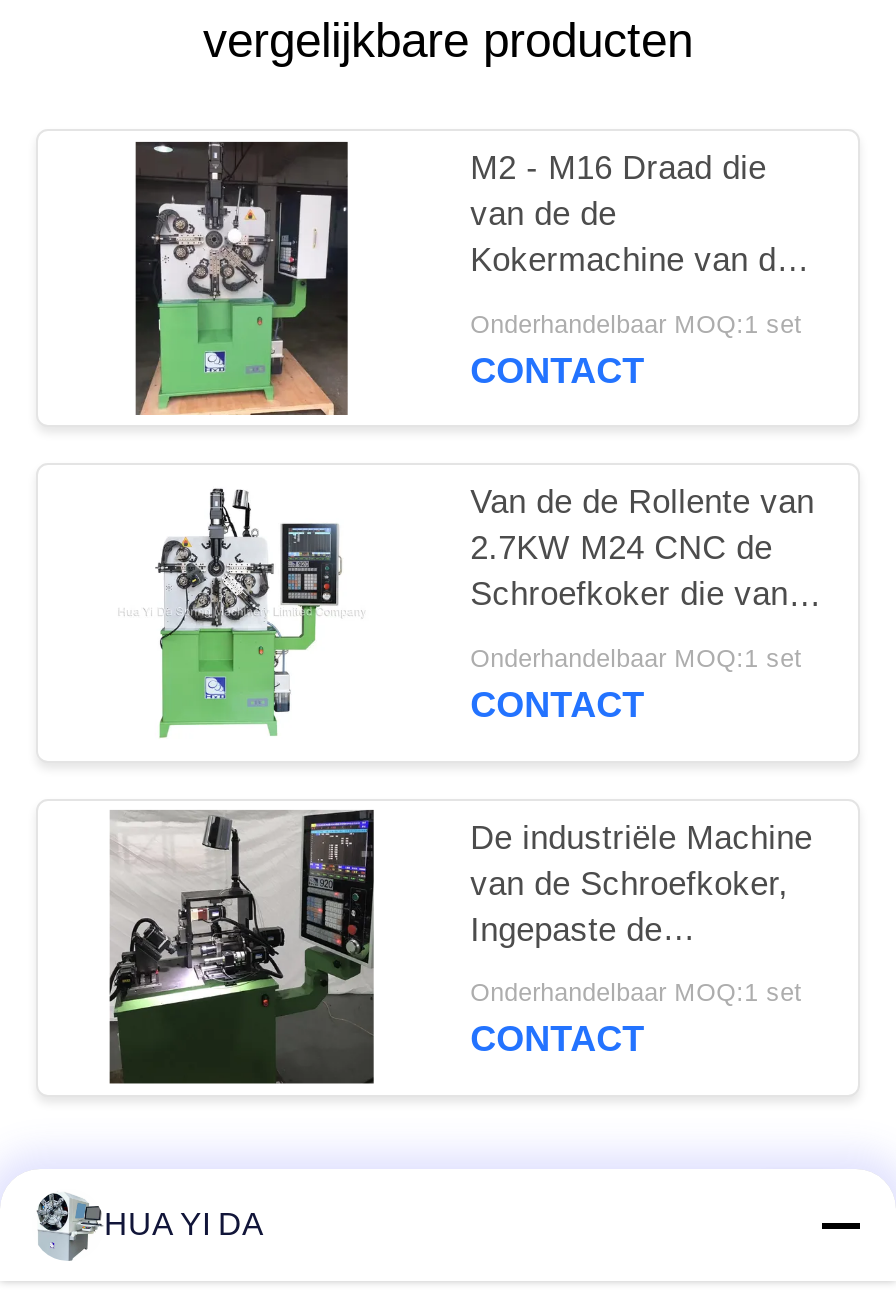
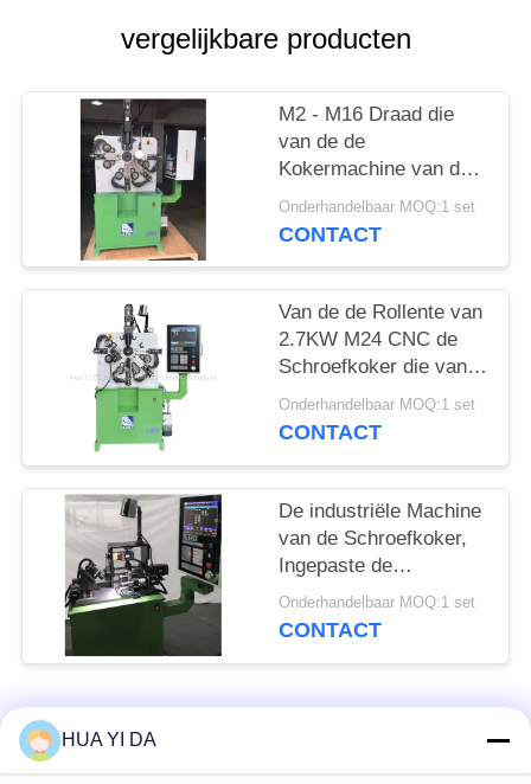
- [image]
+ [image]
